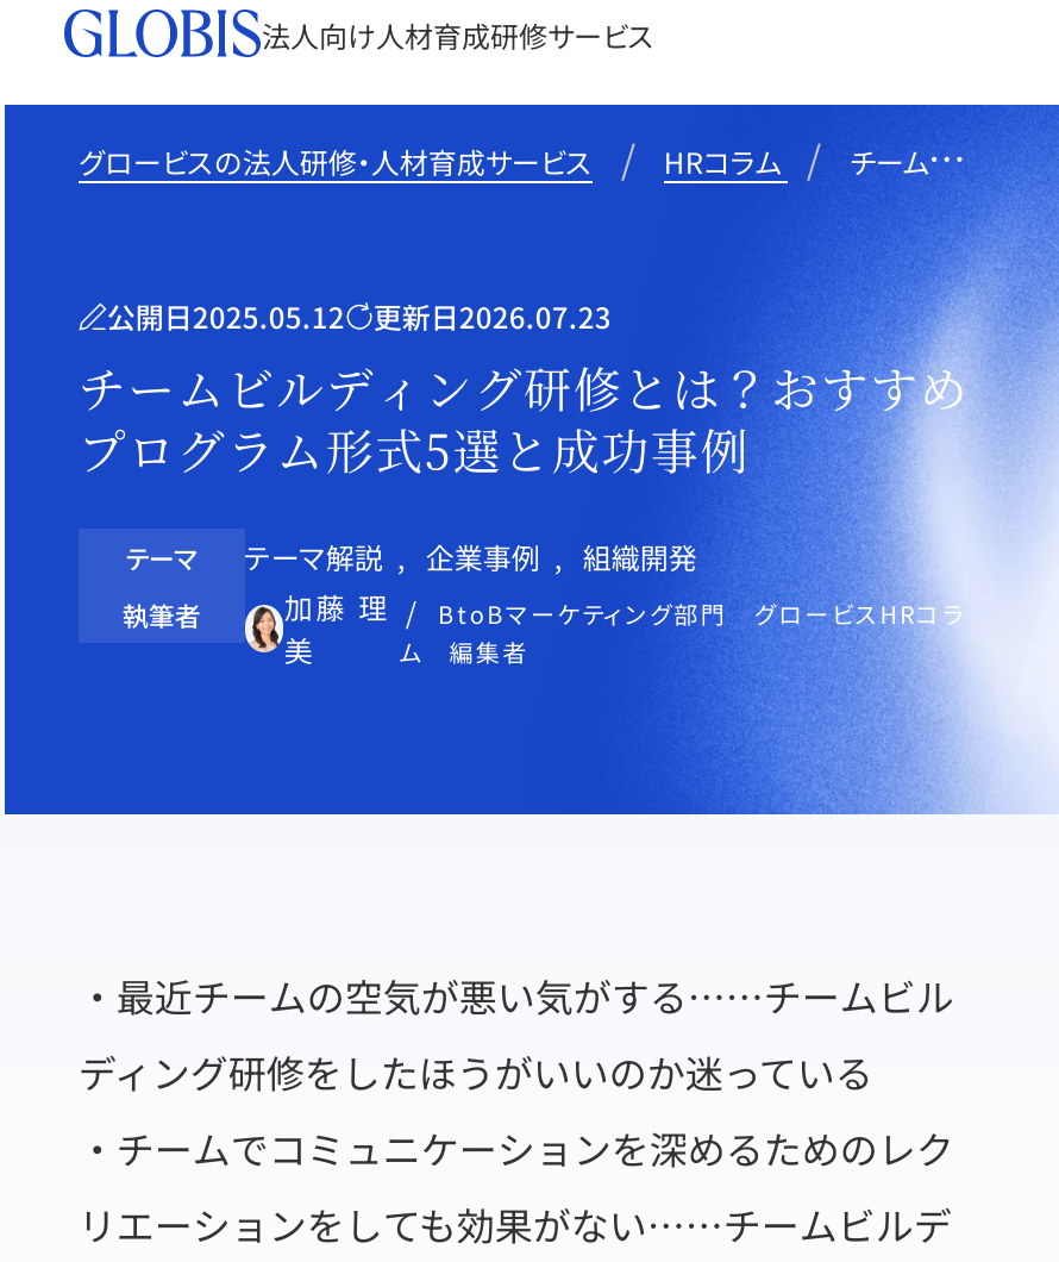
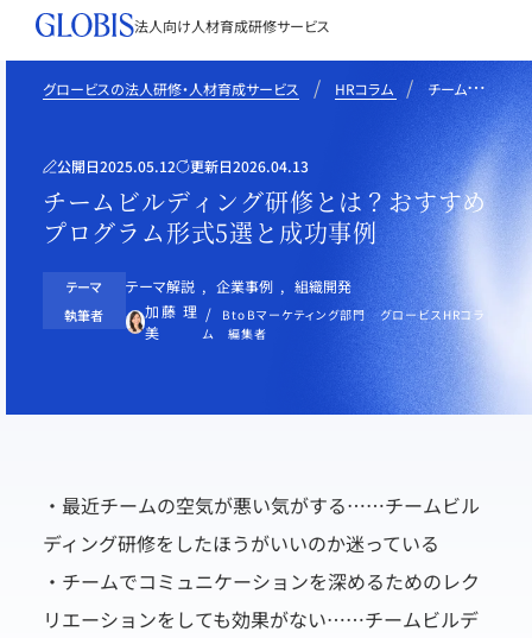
- 公開日2025.05.12 更新日2026.07.23
+ 公開日2025.05.12 更新日2026.04.13
